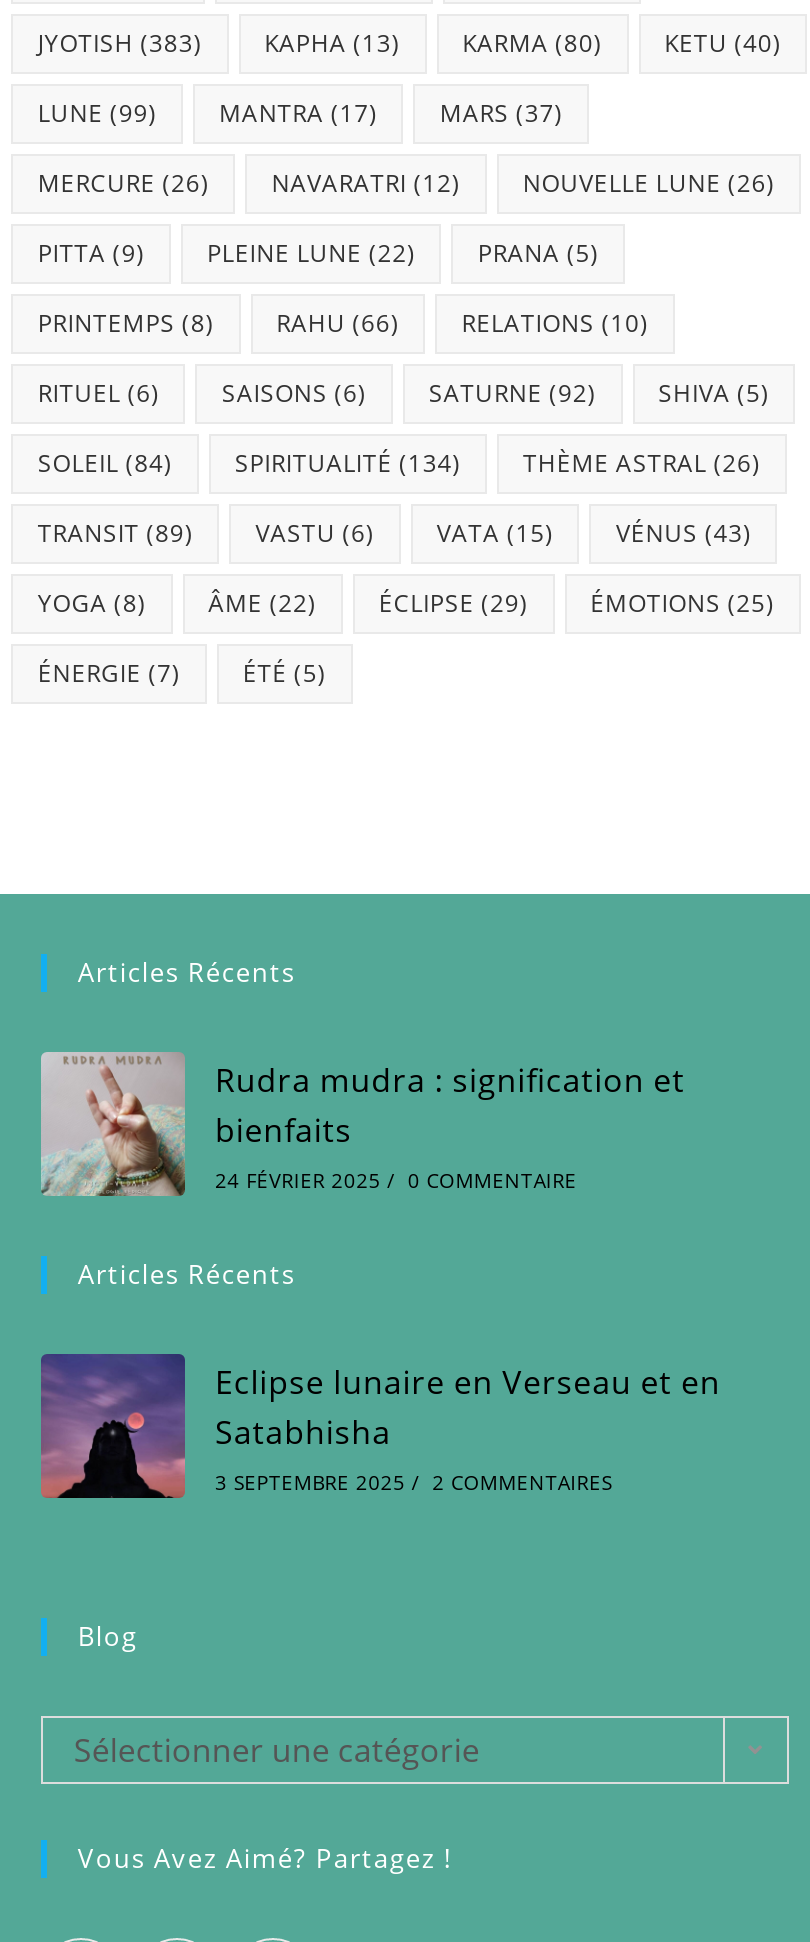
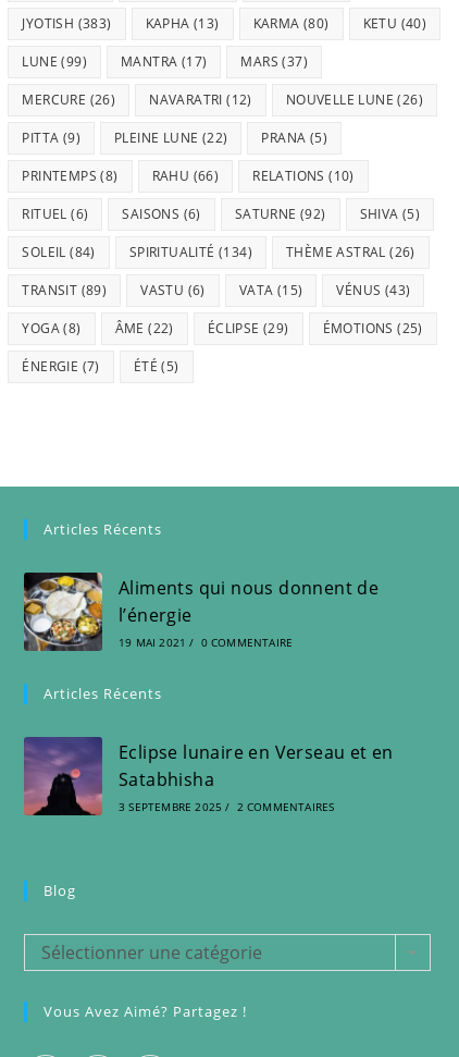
- [image]
- Rudra mudra : signification et
- bienfaits
- 24 FÉVRIER 2025 / 0 COMMENTAIRE
+ [image]
+ Aliments qui nous donnent de
+ l’énergie
+ 19 MAI 2021 / 0 COMMENTAIRE
